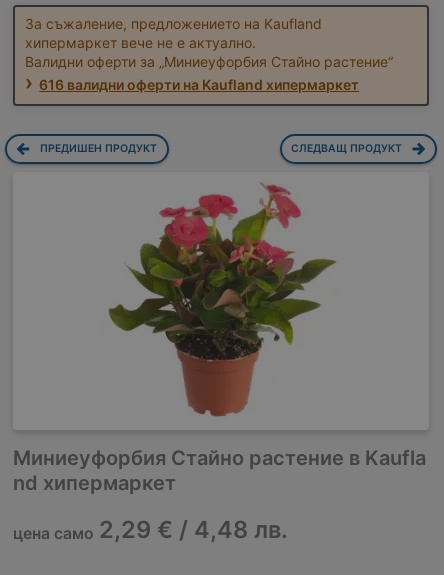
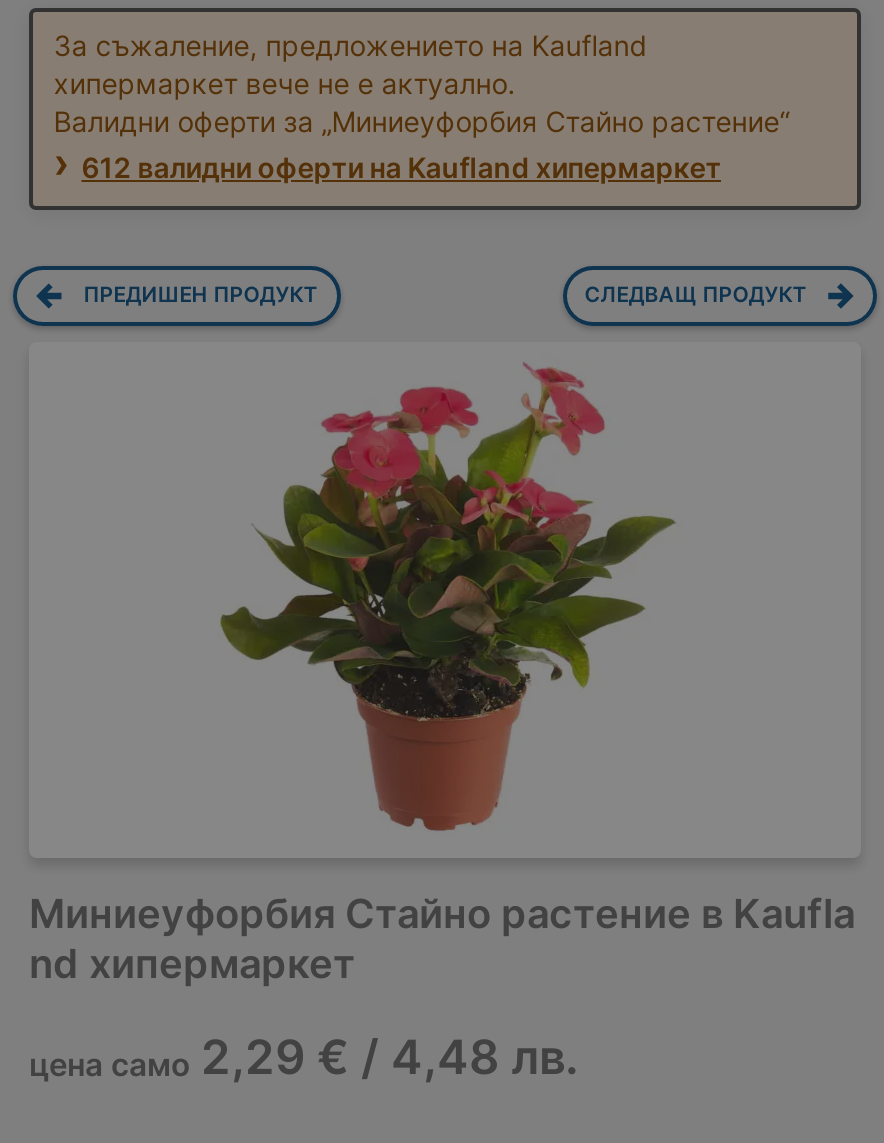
- 616 валидни оферти на Kaufland хипермаркет
+ 612 валидни оферти на Kaufland хипермаркет
